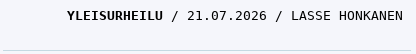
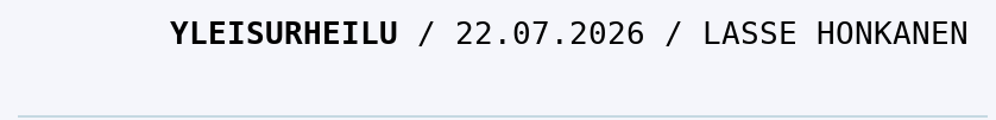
- YLEISURHEILU 21.07.2026 LASSE HONKANEN
+ YLEISURHEILU 22.07.2026 LASSE HONKANEN
